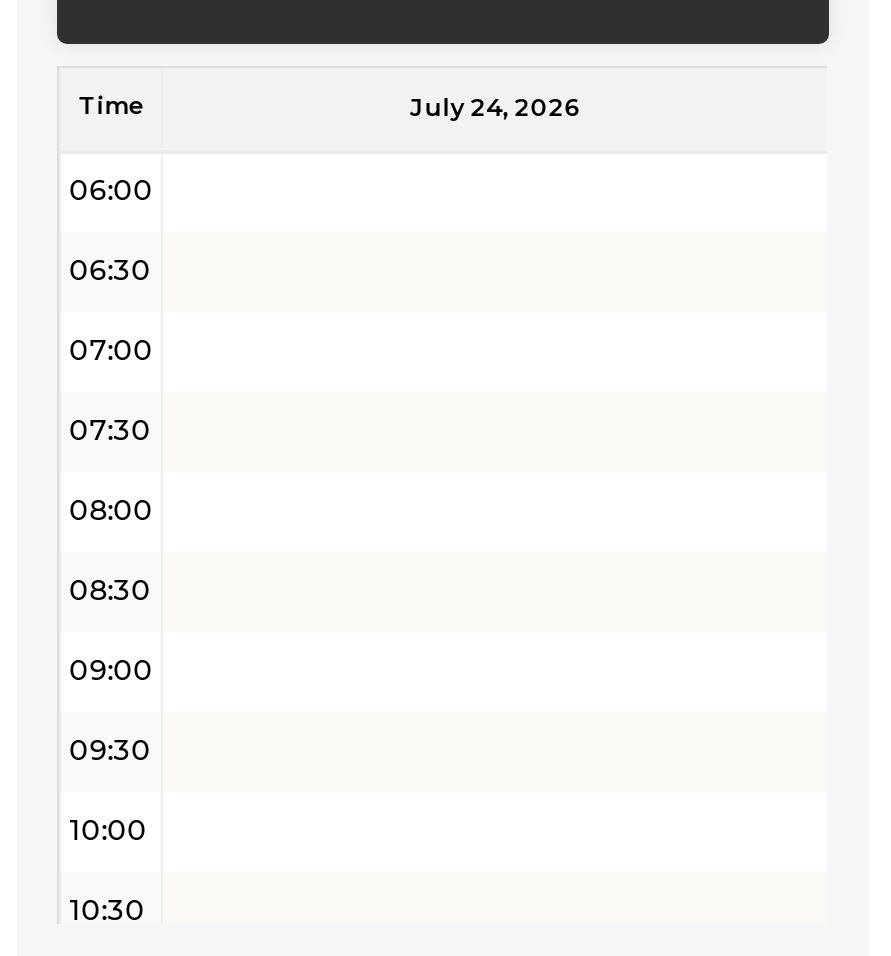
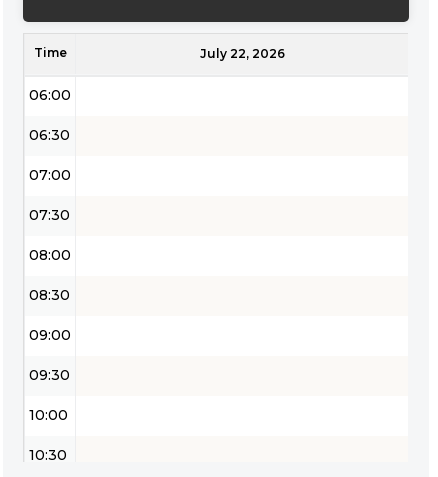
- July 24, 2026
+ July 22, 2026
